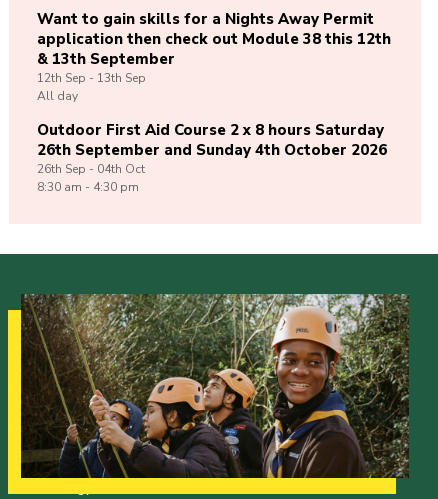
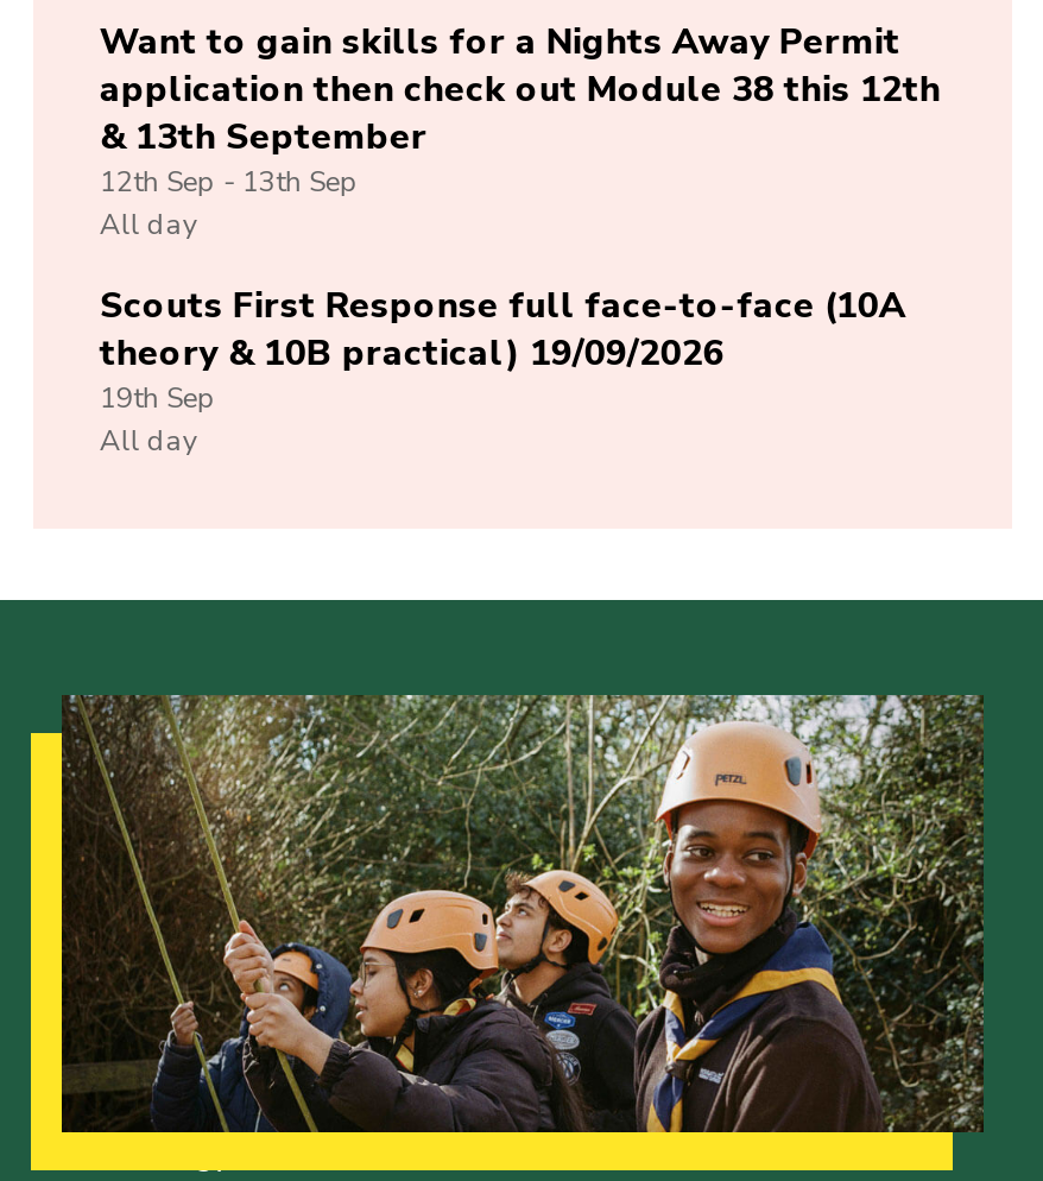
- Outdoor First Aid Course 2 x 8 hours Saturday
- 26th September and Sunday 4th October 2026
- 26th Sep - 04th Oct
- 8:30 am - 4:30 pm
+ Scouts First Response full face-to-face (10A
+ theory & 10B practical) 19/09/2026
+ 19th Sep
+ All day
